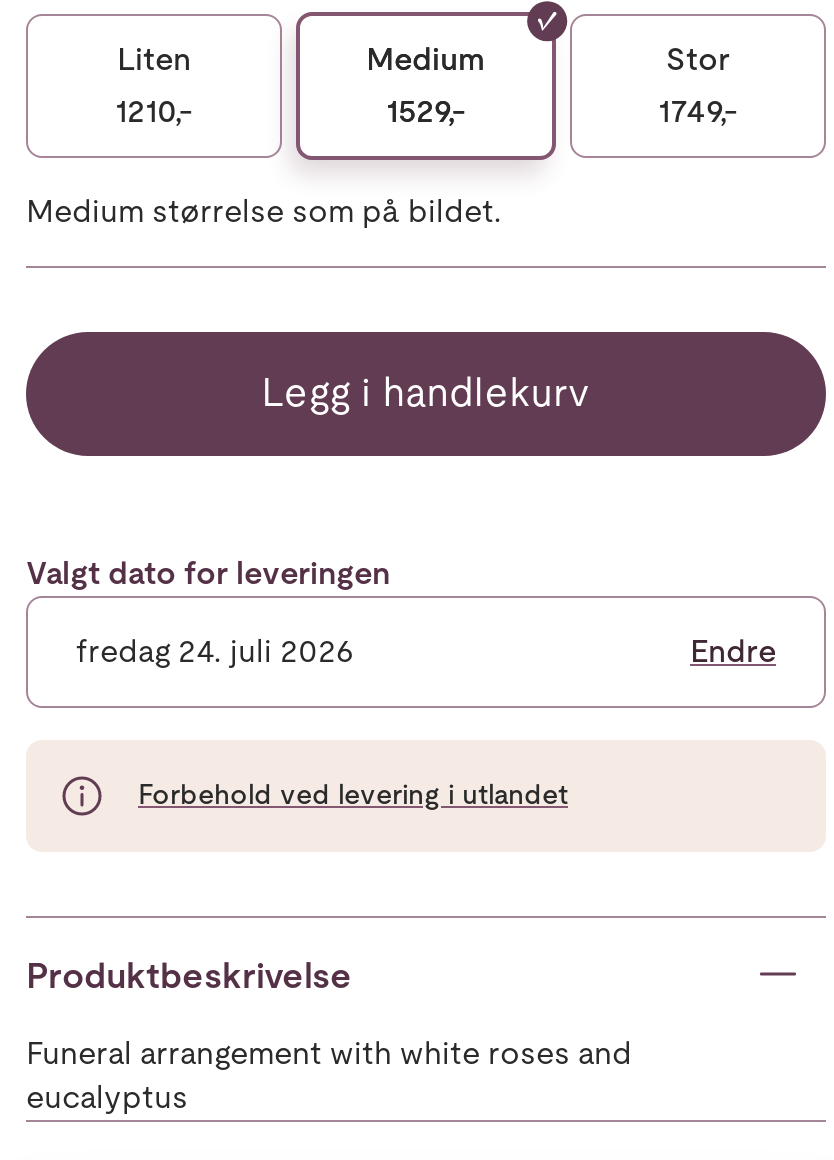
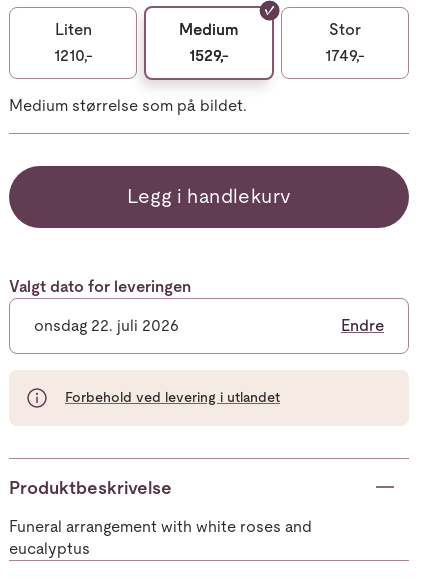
- fredag 24. juli 2026
+ onsdag 22. juli 2026
